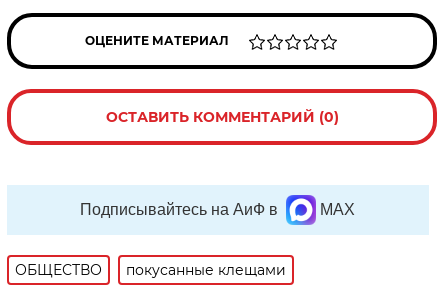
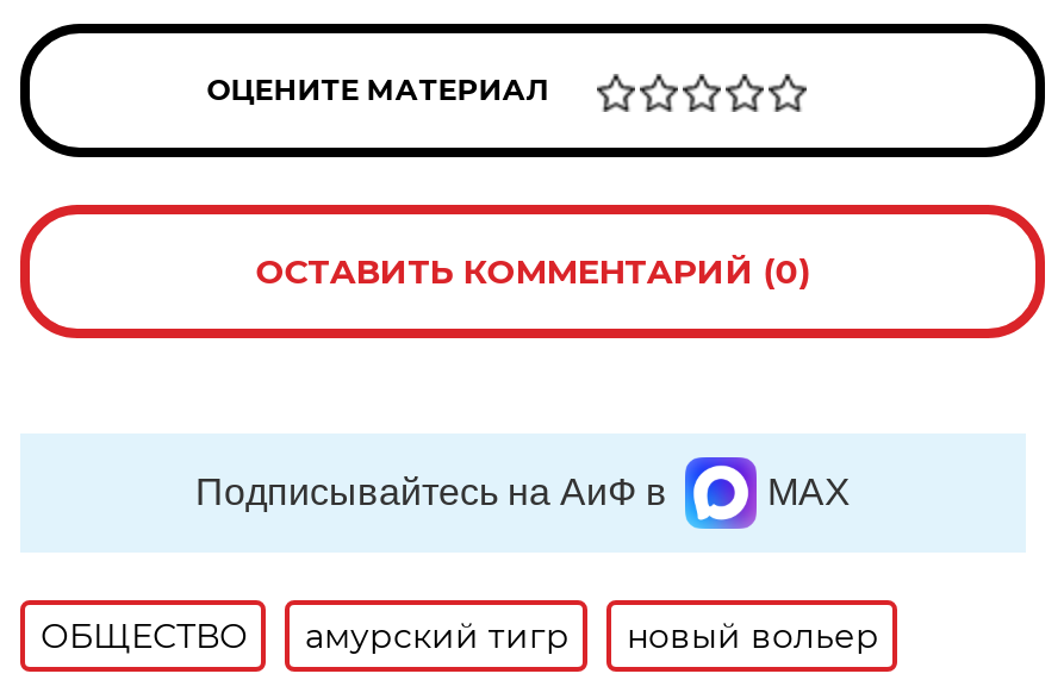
- покусанные клещами
+ амурский тигр
+ новый вольер
